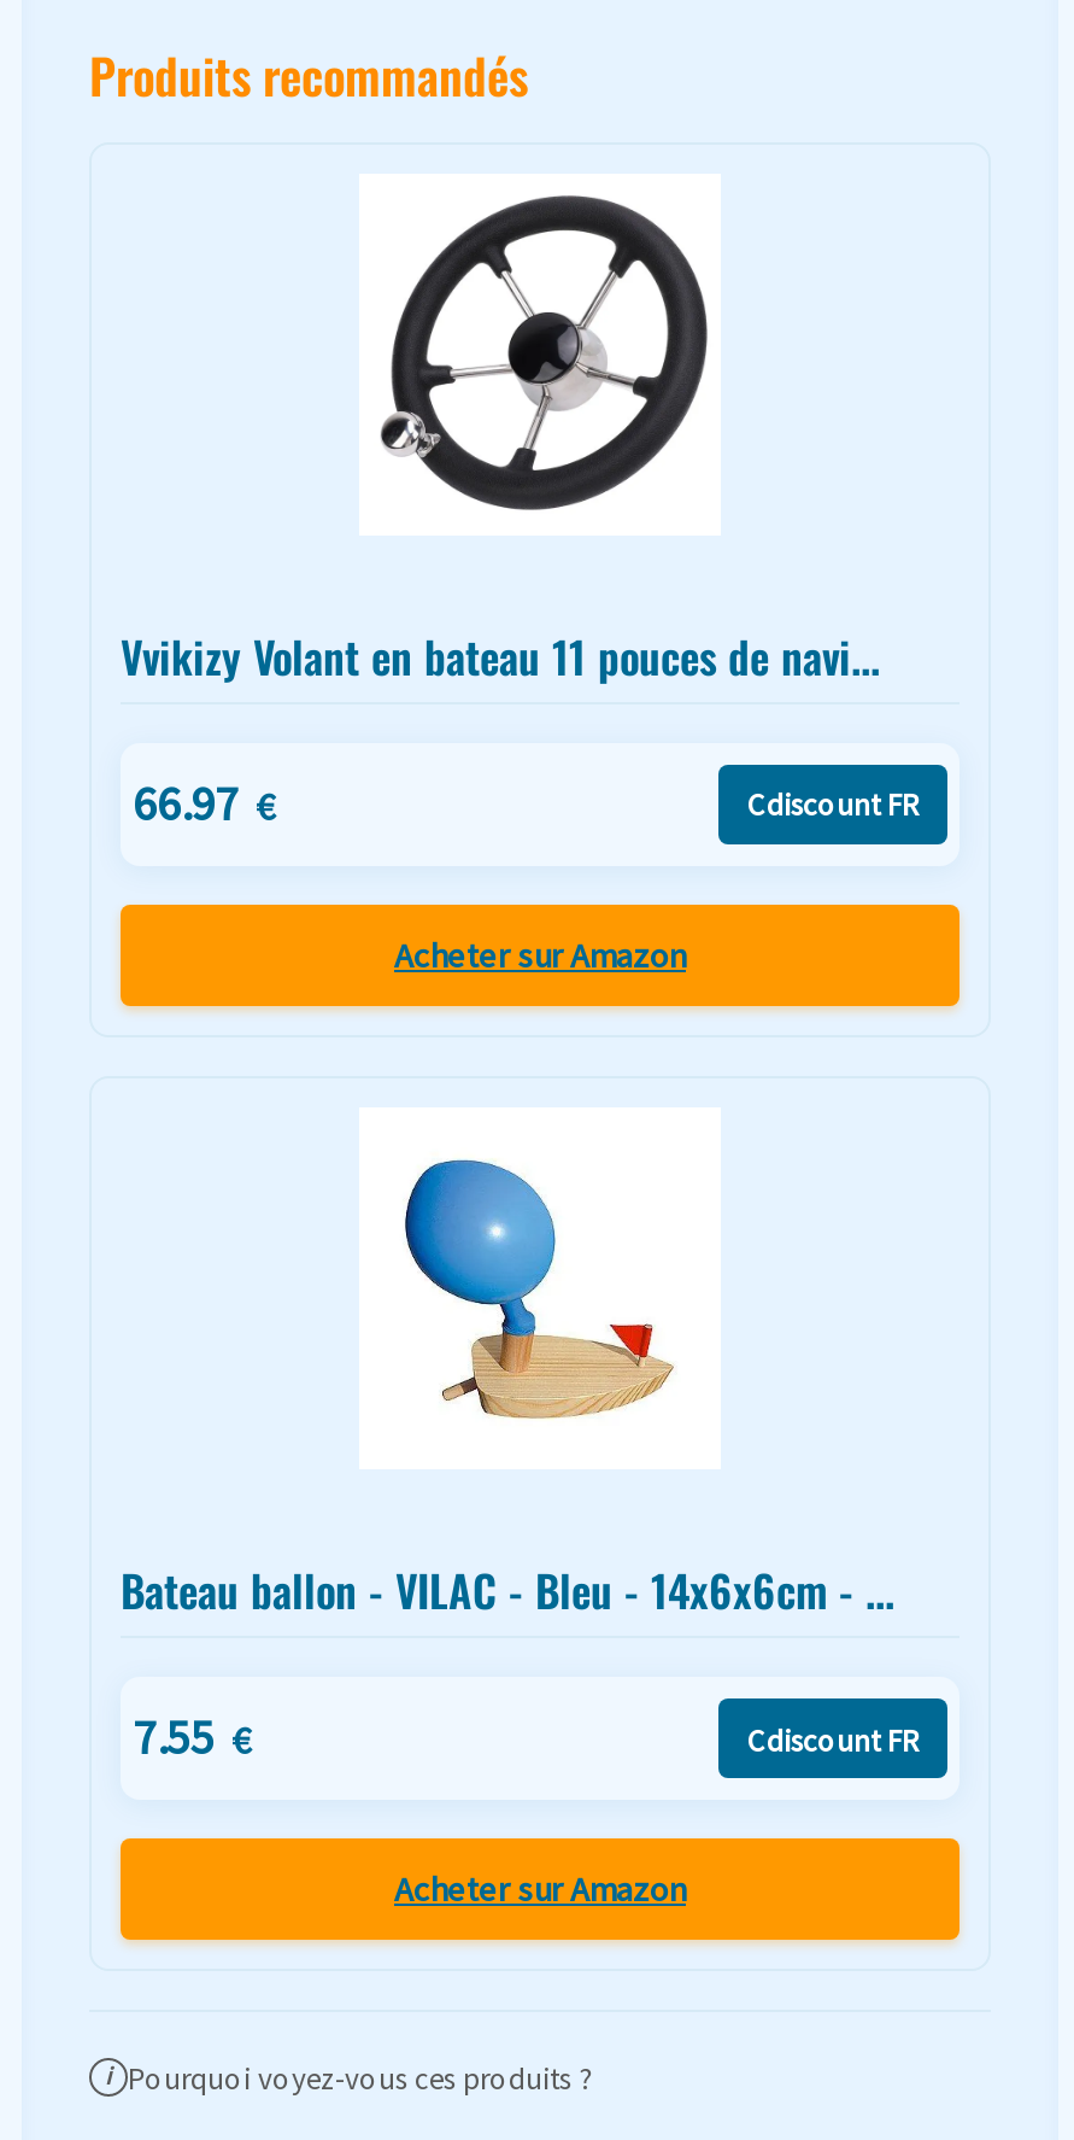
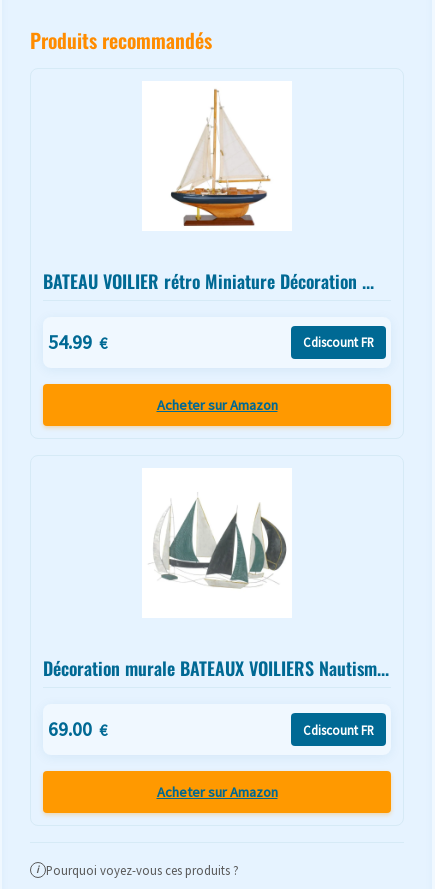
- [image]
+ [image]

- Vvikizy Volant en bateau 11 pouces de navi...
+ BATEAU VOILIER rétro Miniature Décoration ...

- 66.97 €
+ 54.99 €

- [image]
+ [image]

- Bateau ballon - VILAC - Bleu - 14x6x6cm - ...
+ Décoration murale BATEAUX VOILIERS Nautism...

- 7.55 €
+ 69.00 €
